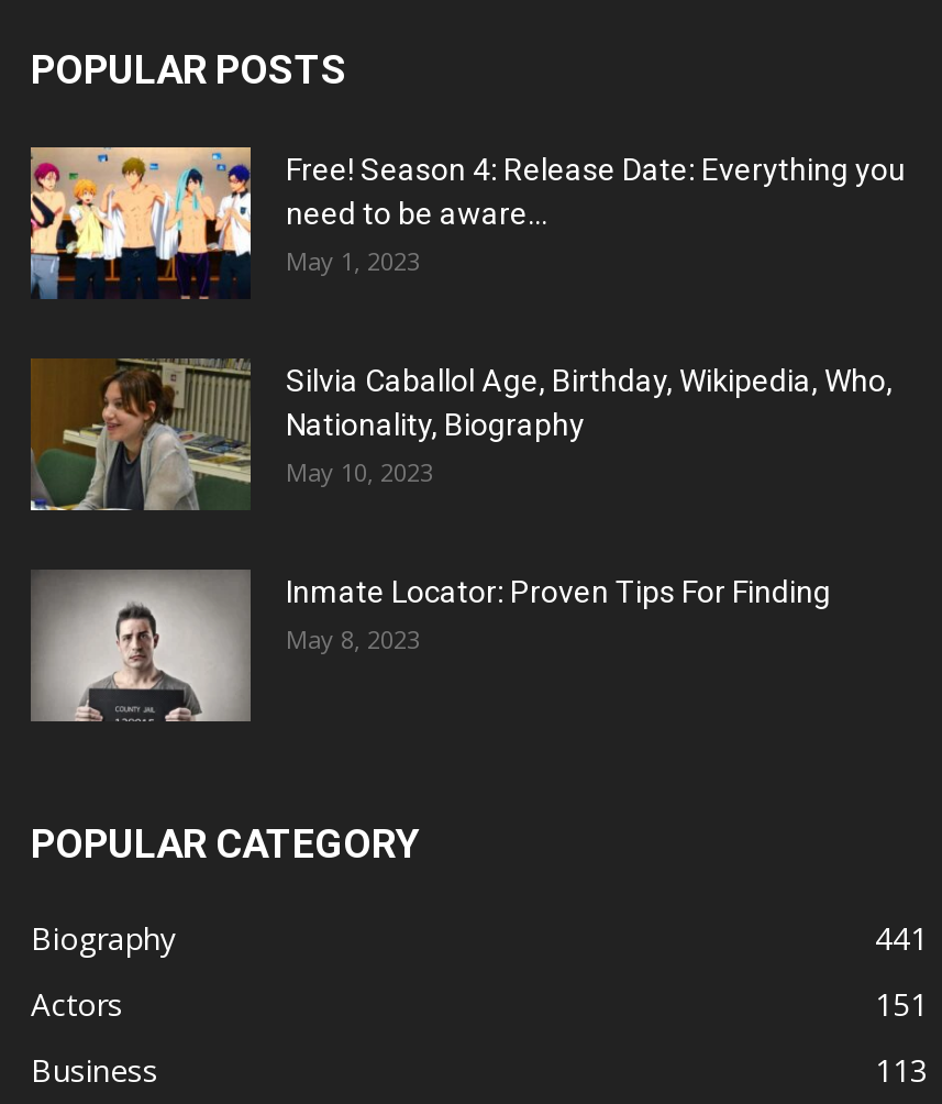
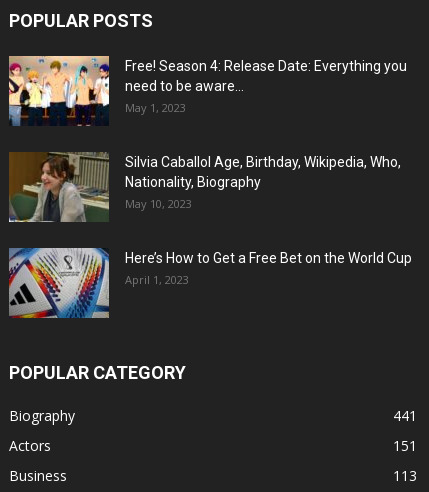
- [image]
- Inmate Locator: Proven Tips For Finding
- May 8, 2023
+ [image]
+ Here’s How to Get a Free Bet on the World Cup
+ April 1, 2023
